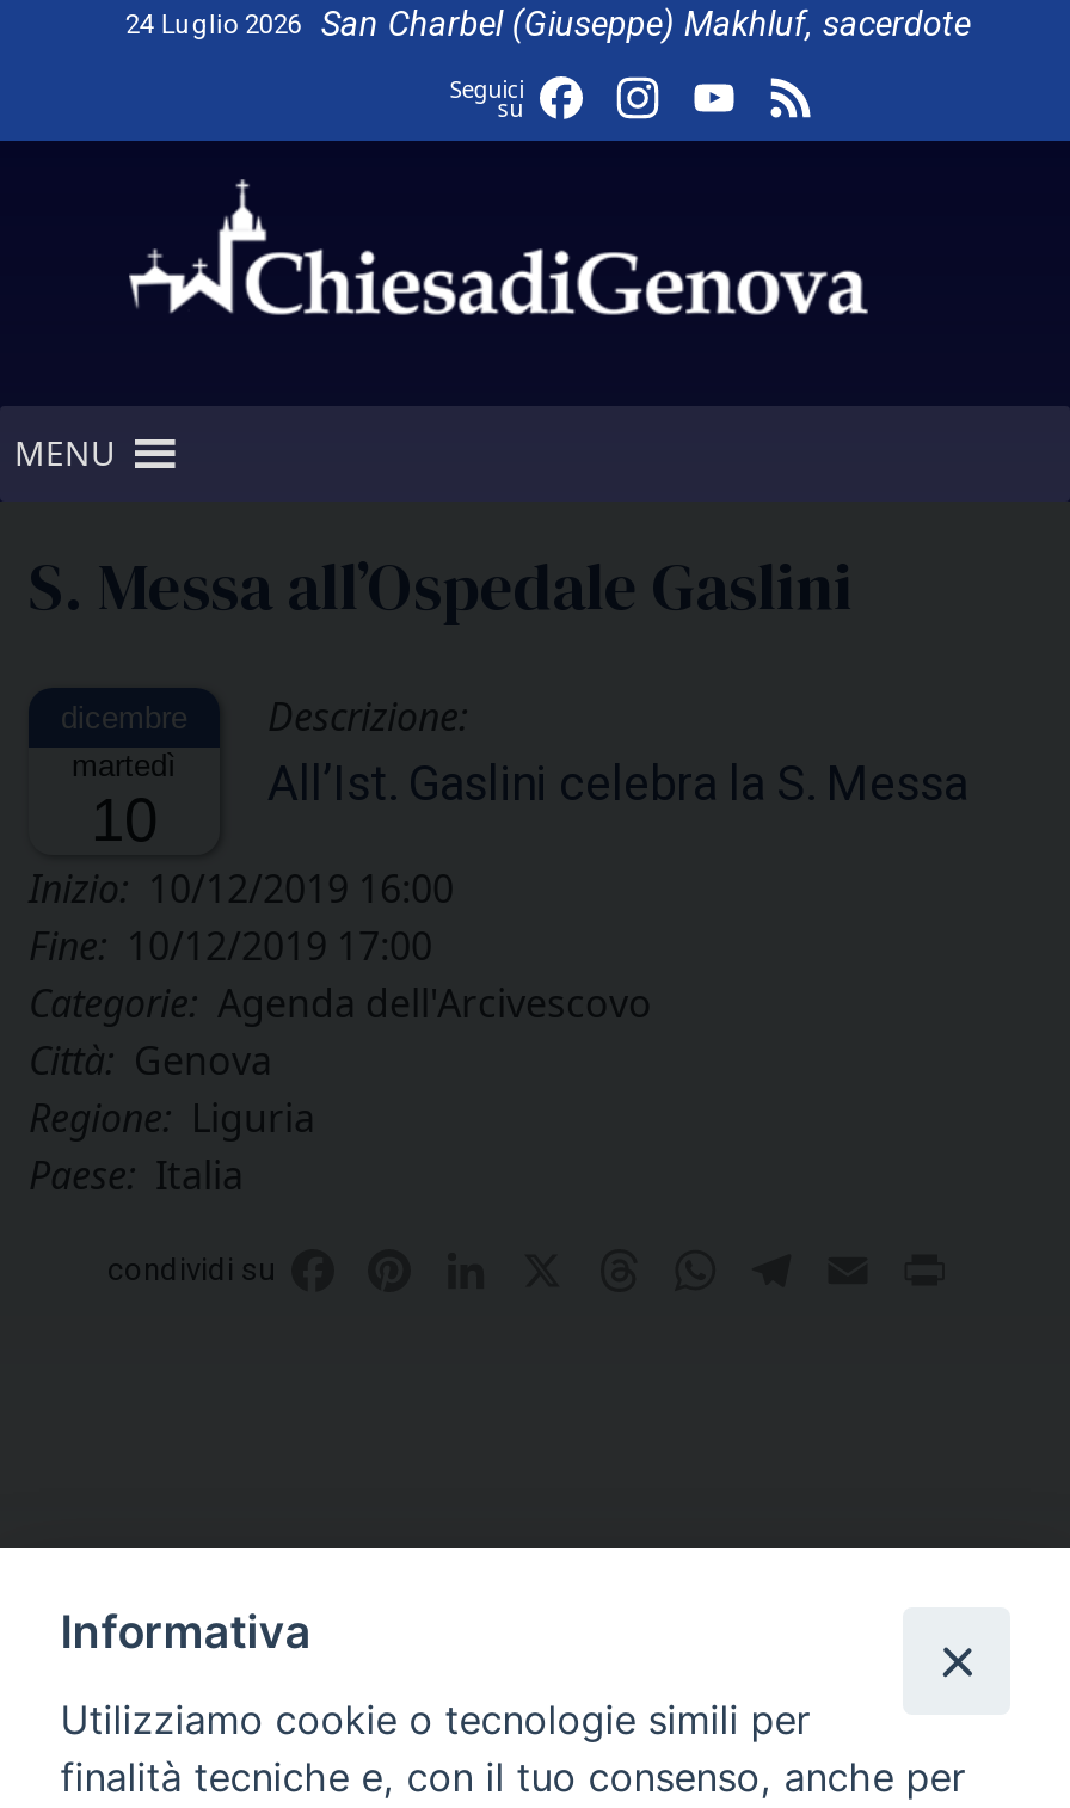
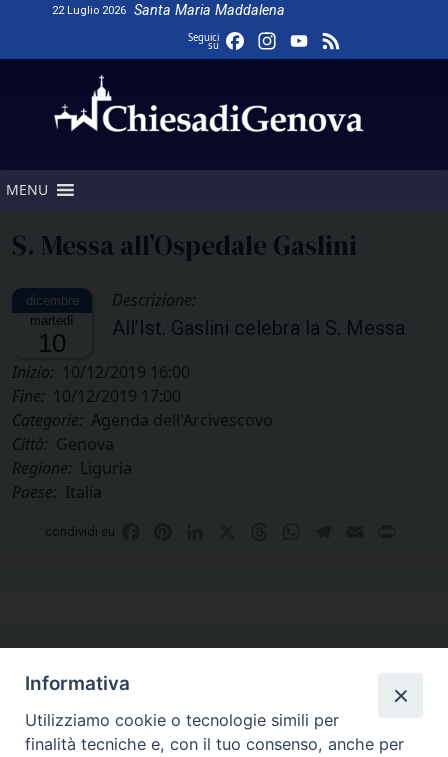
- 24 Luglio 2026
- San Charbel (Giuseppe) Makhluf, sacerdote
+ 22 Luglio 2026
+ Santa Maria Maddalena
